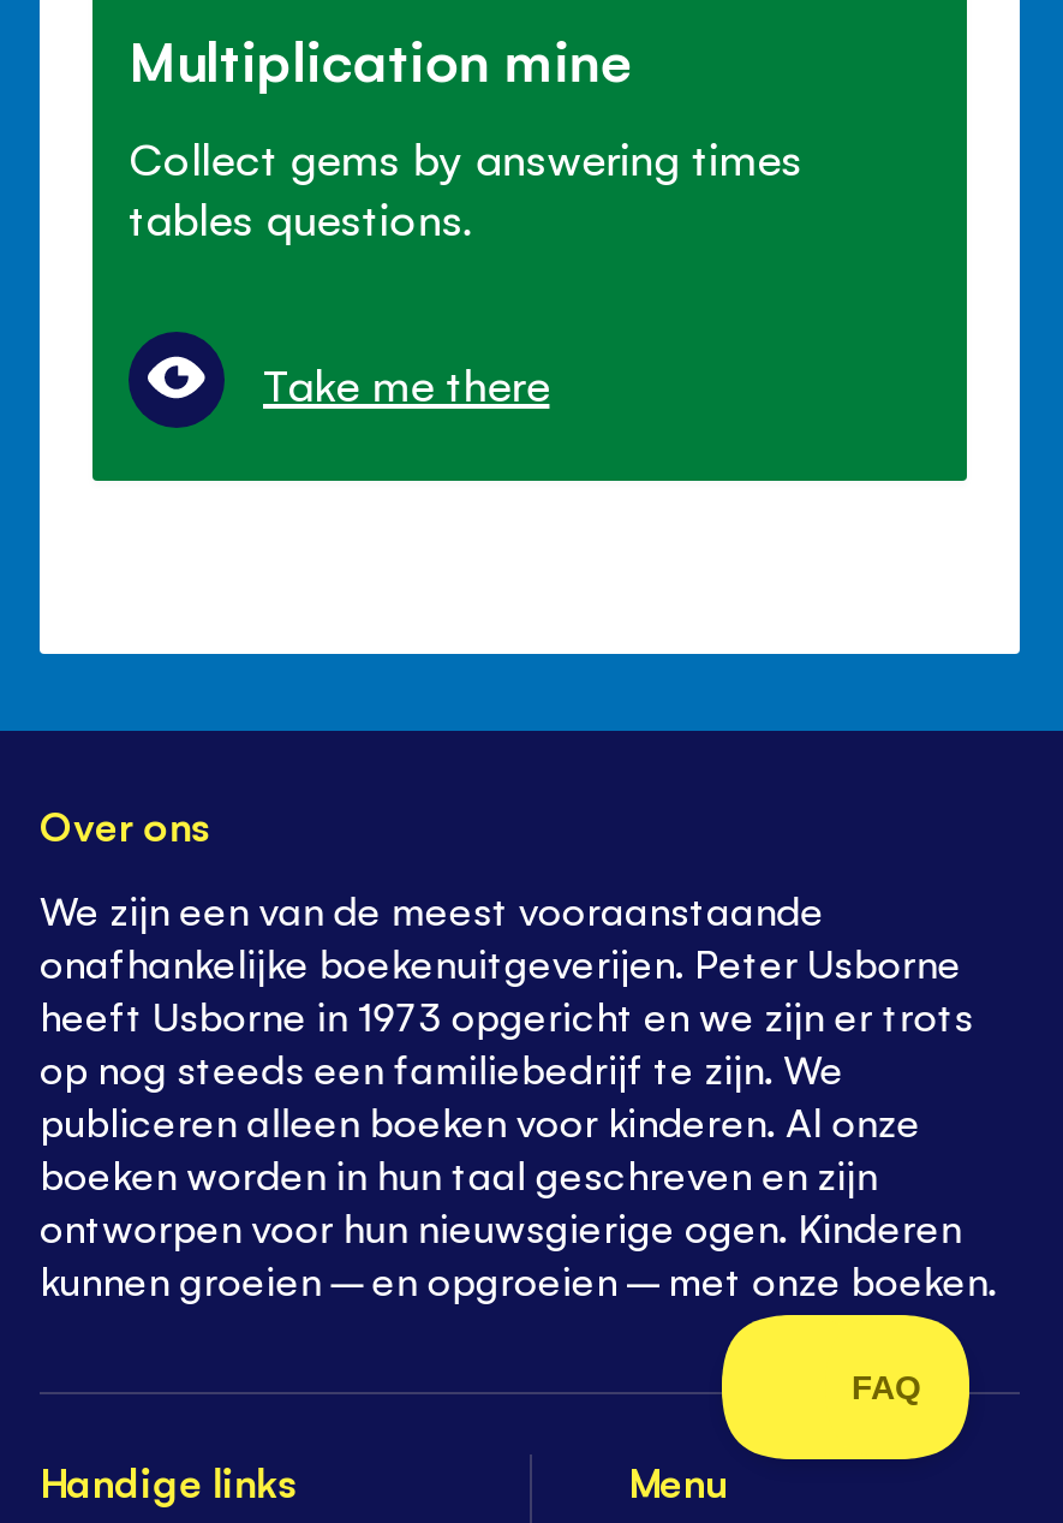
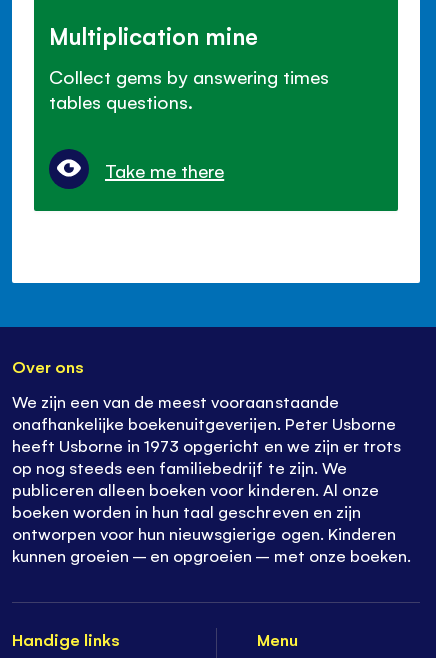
- [image]
